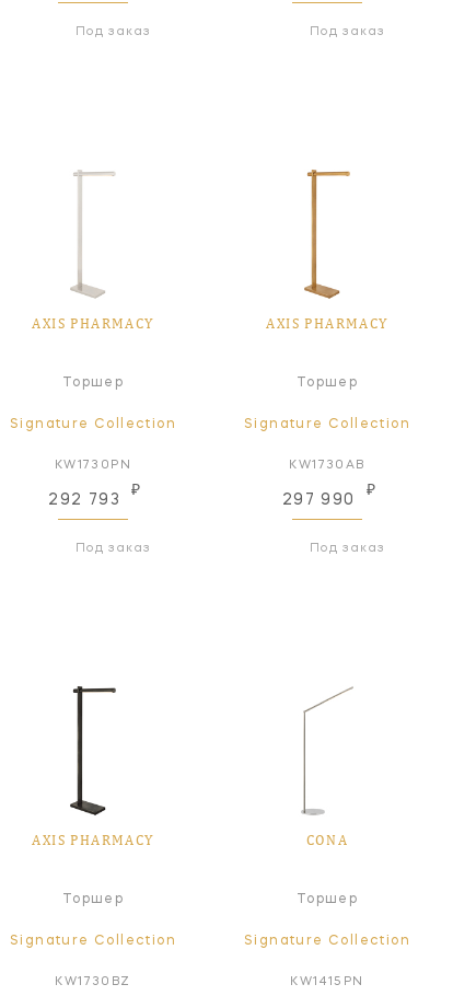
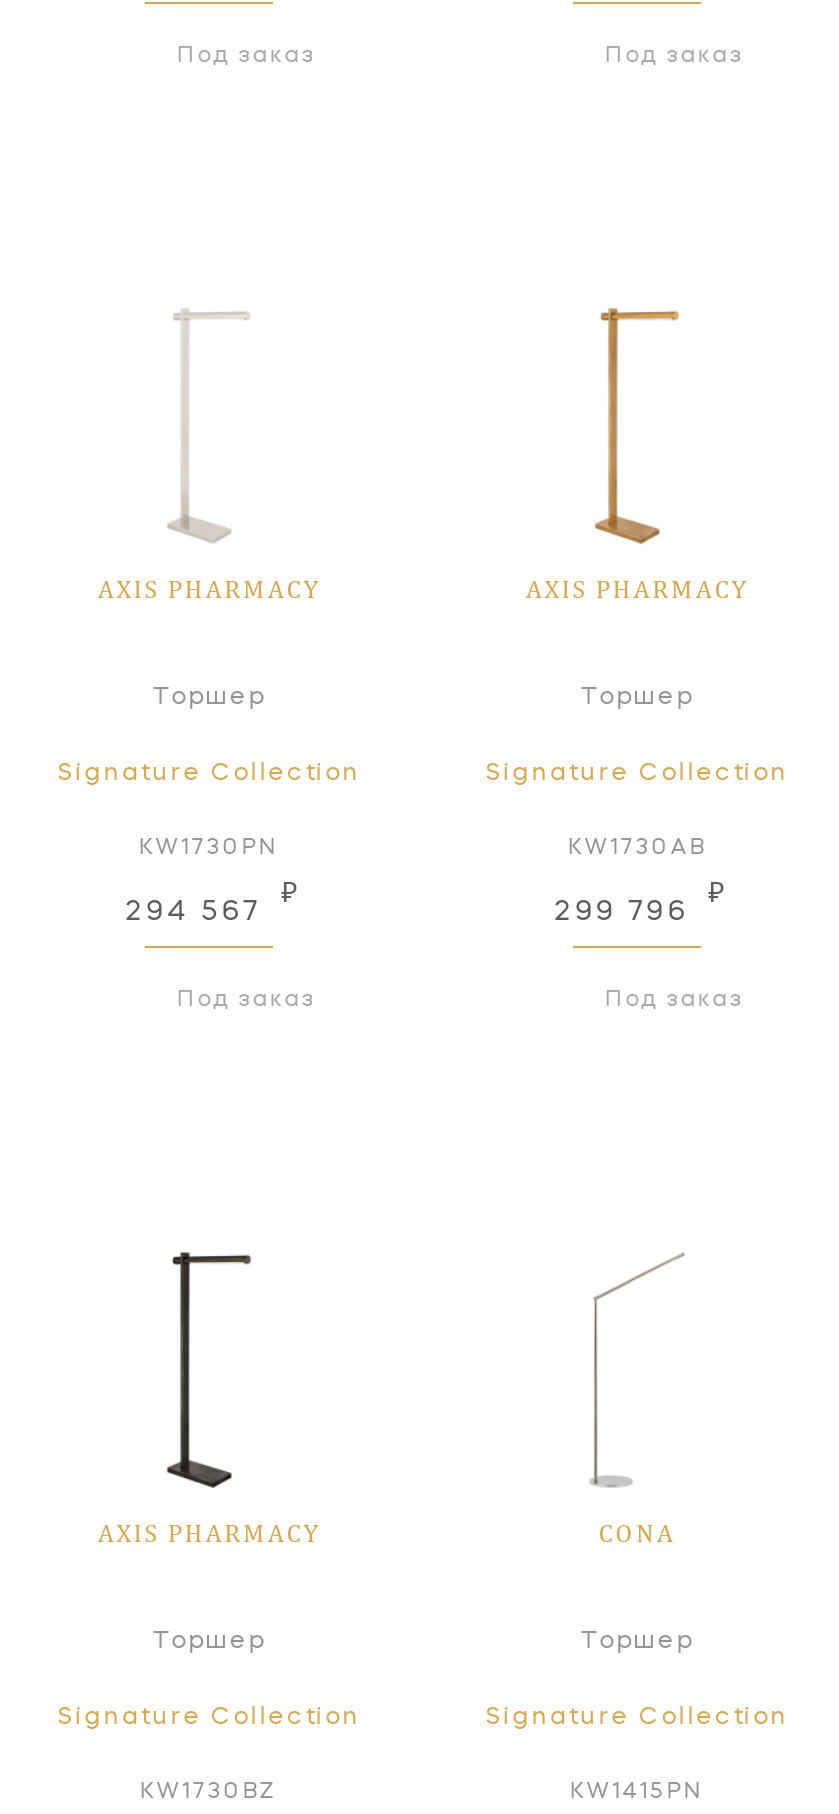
- 292 793
+ 294 567

- 297 990
+ 299 796
